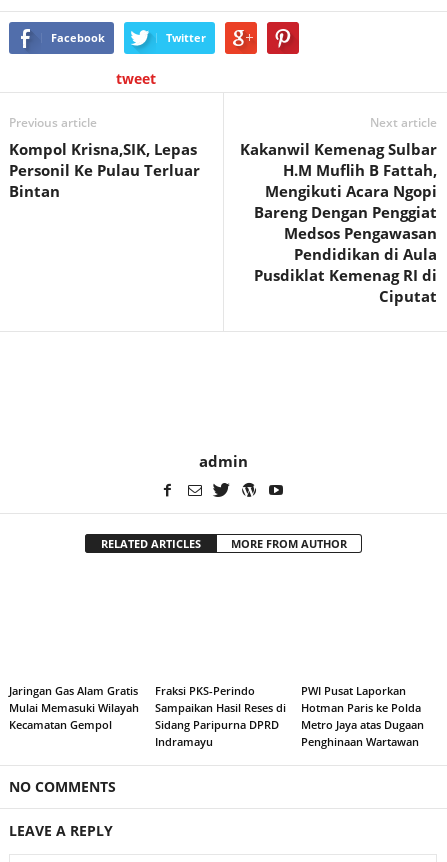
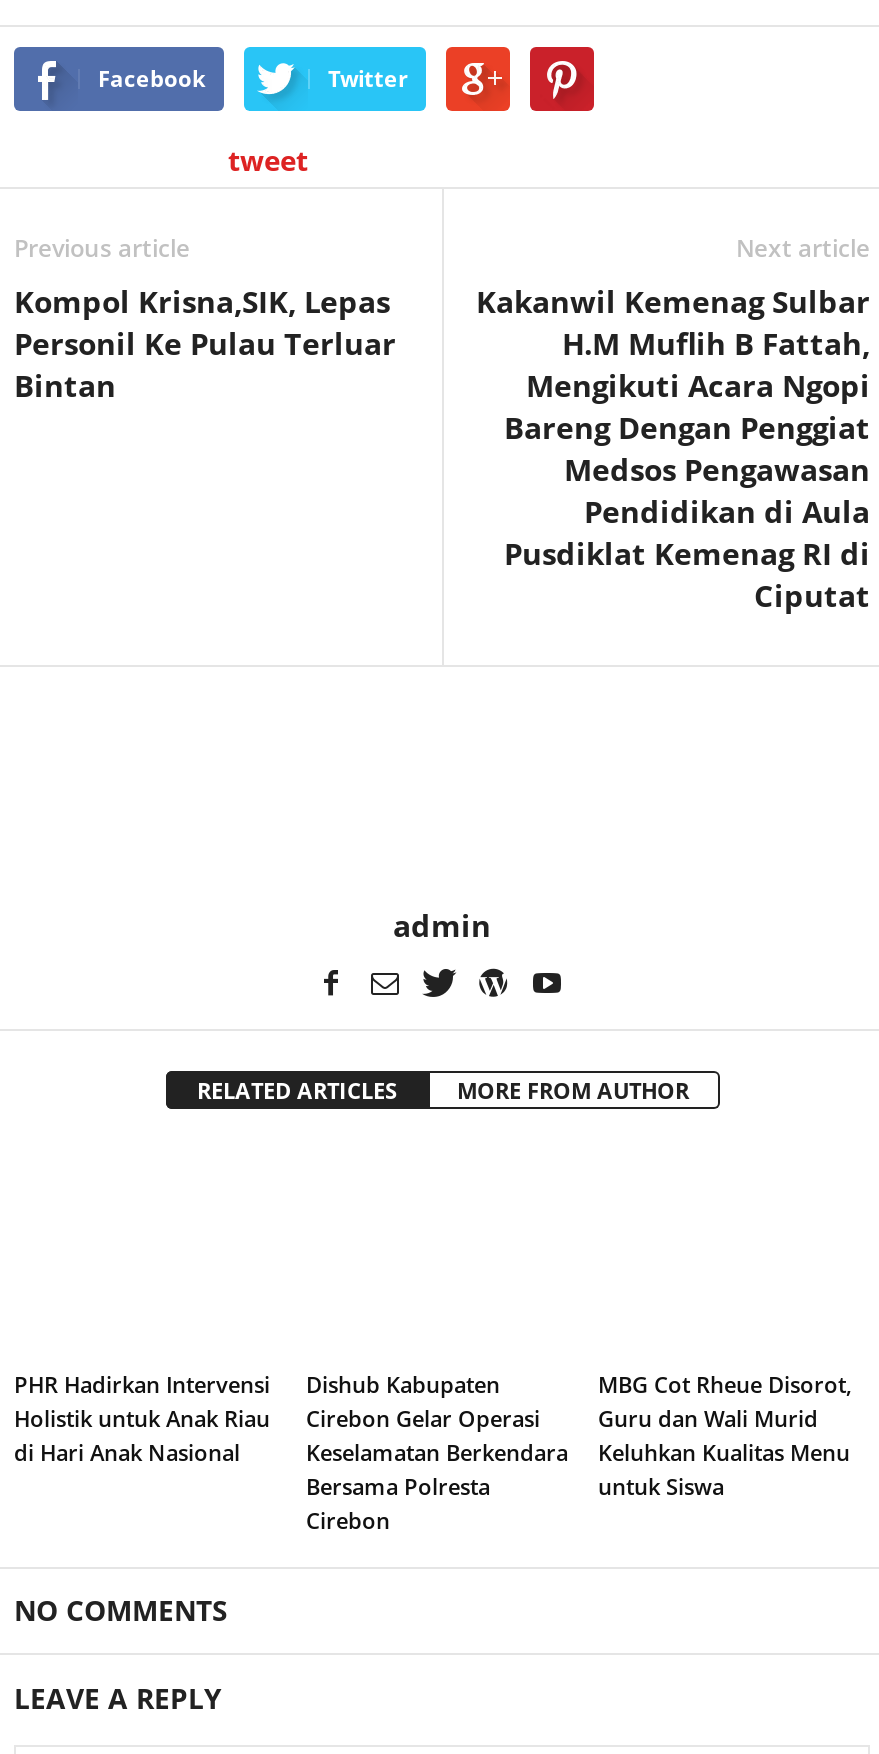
- Jaringan Gas Alam Gratis
- Mulai Memasuki Wilayah
- Kecamatan Gempol
+ PHR Hadirkan Intervensi
+ Holistik untuk Anak Riau
+ di Hari Anak Nasional

- Fraksi PKS-Perindo
- Sampaikan Hasil Reses di
- Sidang Paripurna DPRD
- Indramayu
+ Dishub Kabupaten
+ Cirebon Gelar Operasi
+ Keselamatan Berkendara
+ Bersama Polresta
+ Cirebon

- PWI Pusat Laporkan
- Hotman Paris ke Polda
- Metro Jaya atas Dugaan
- Penghinaan Wartawan
+ MBG Cot Rheue Disorot,
+ Guru dan Wali Murid
+ Keluhkan Kualitas Menu
+ untuk Siswa
